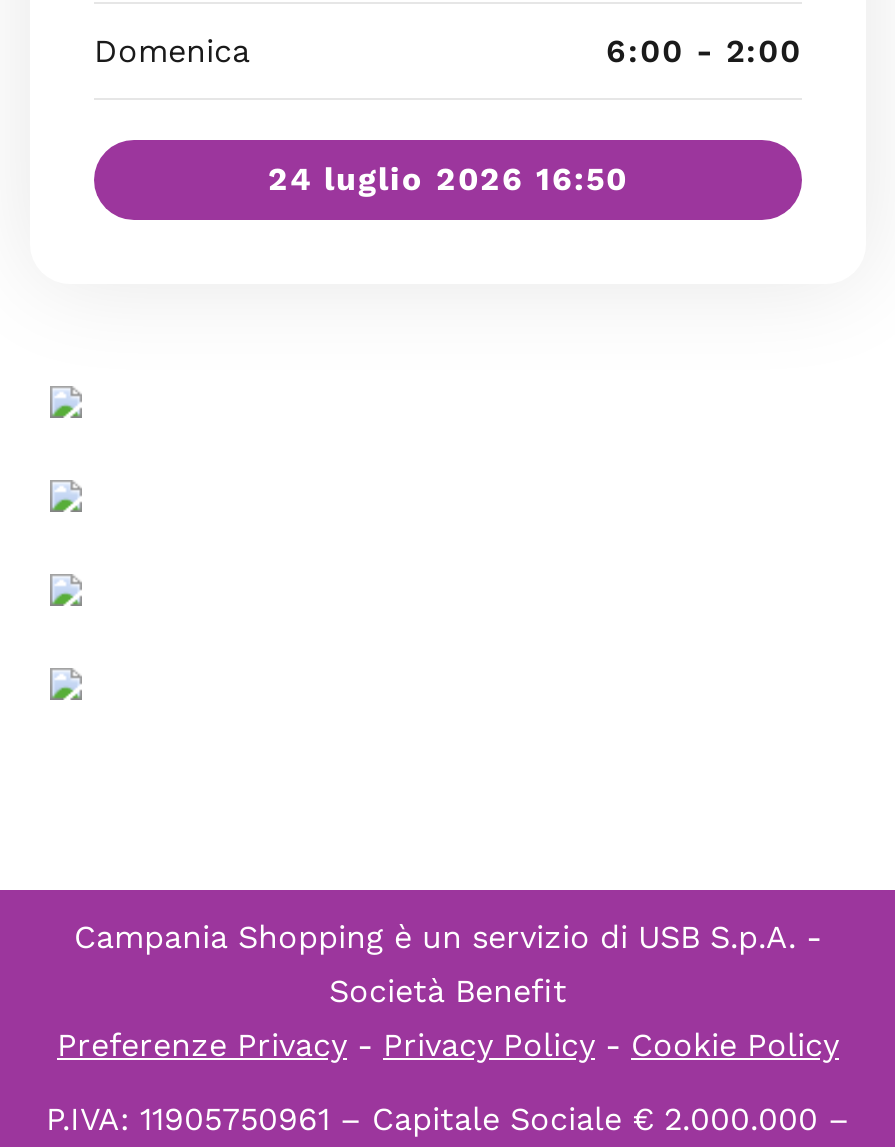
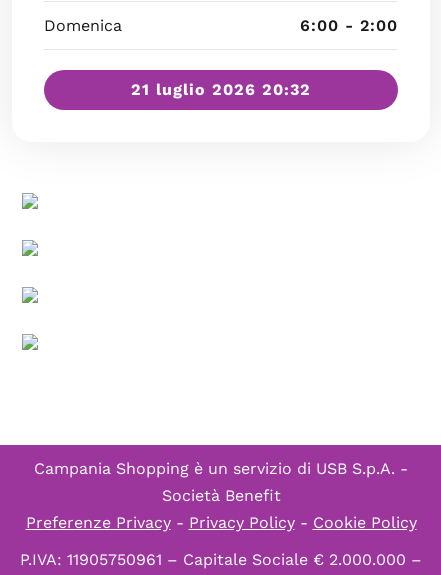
- 24 luglio 2026 16:50
+ 21 luglio 2026 20:32
